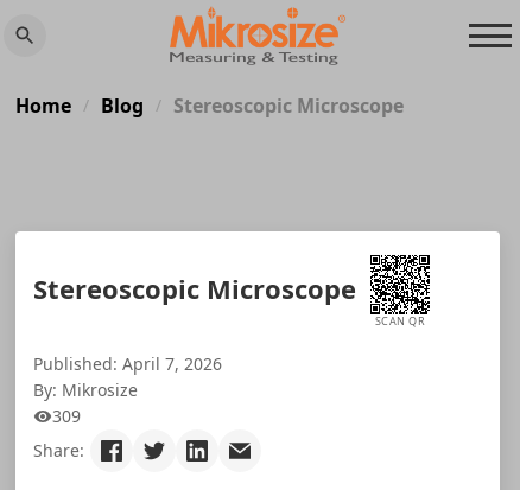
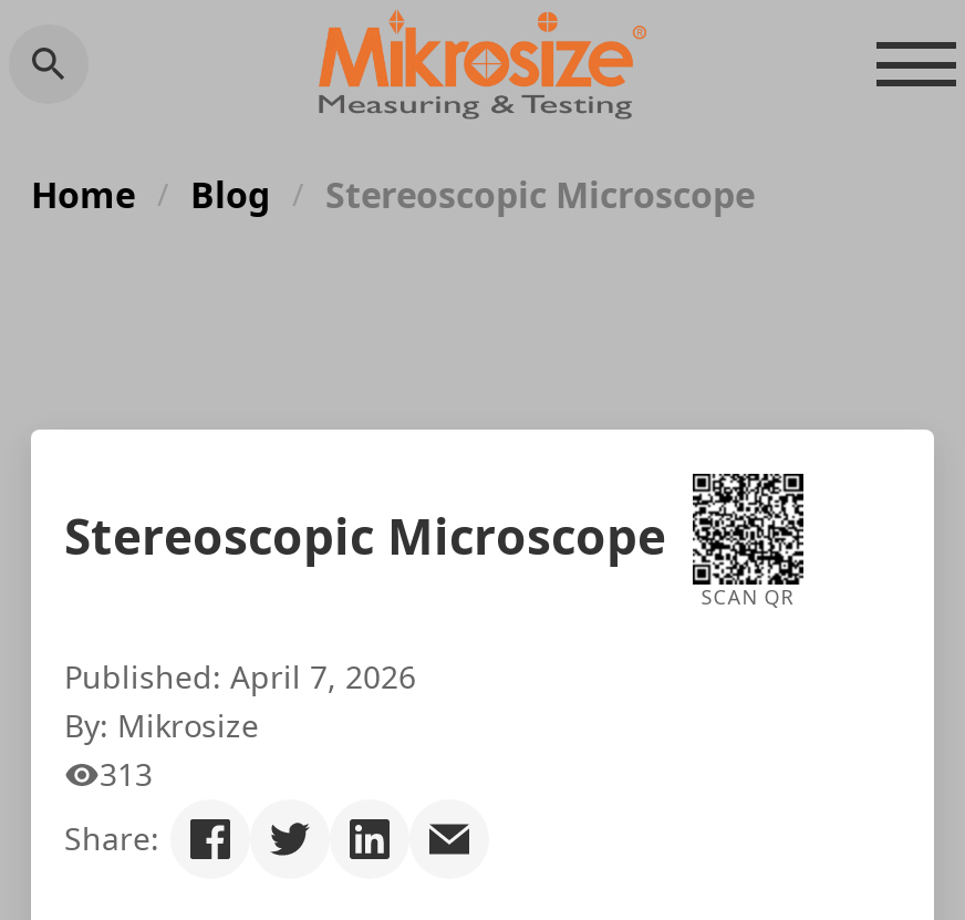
- 309
+ 313
